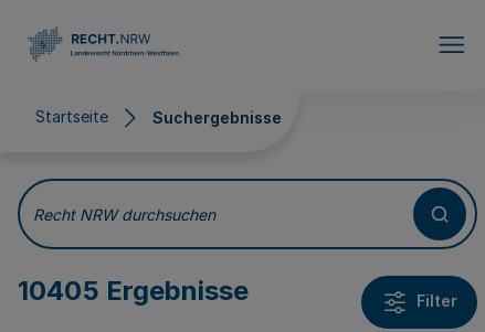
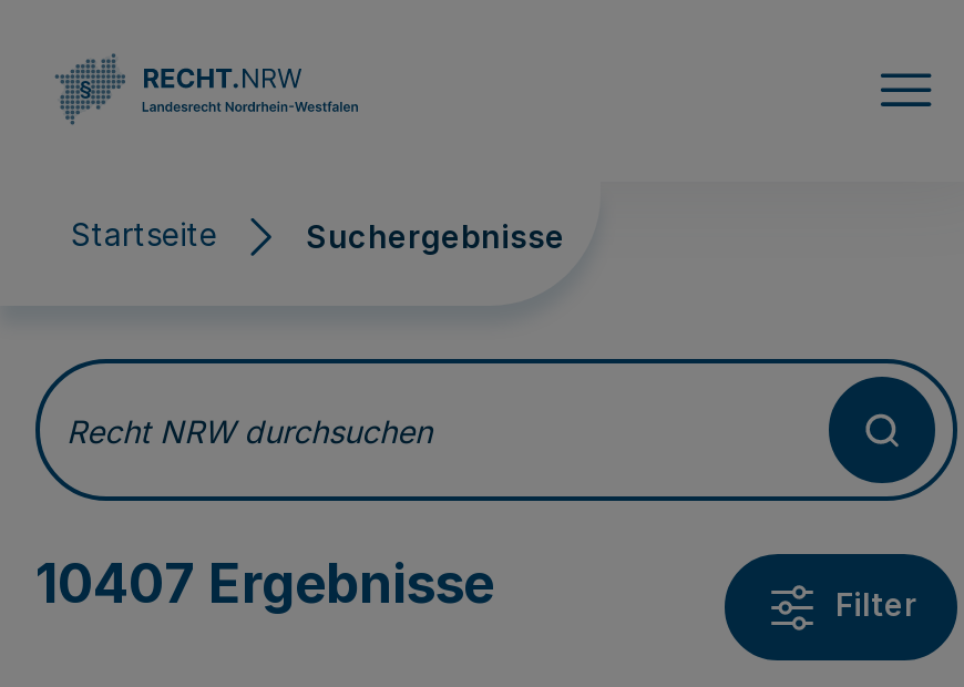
- 10405 Ergebnisse
+ 10407 Ergebnisse
